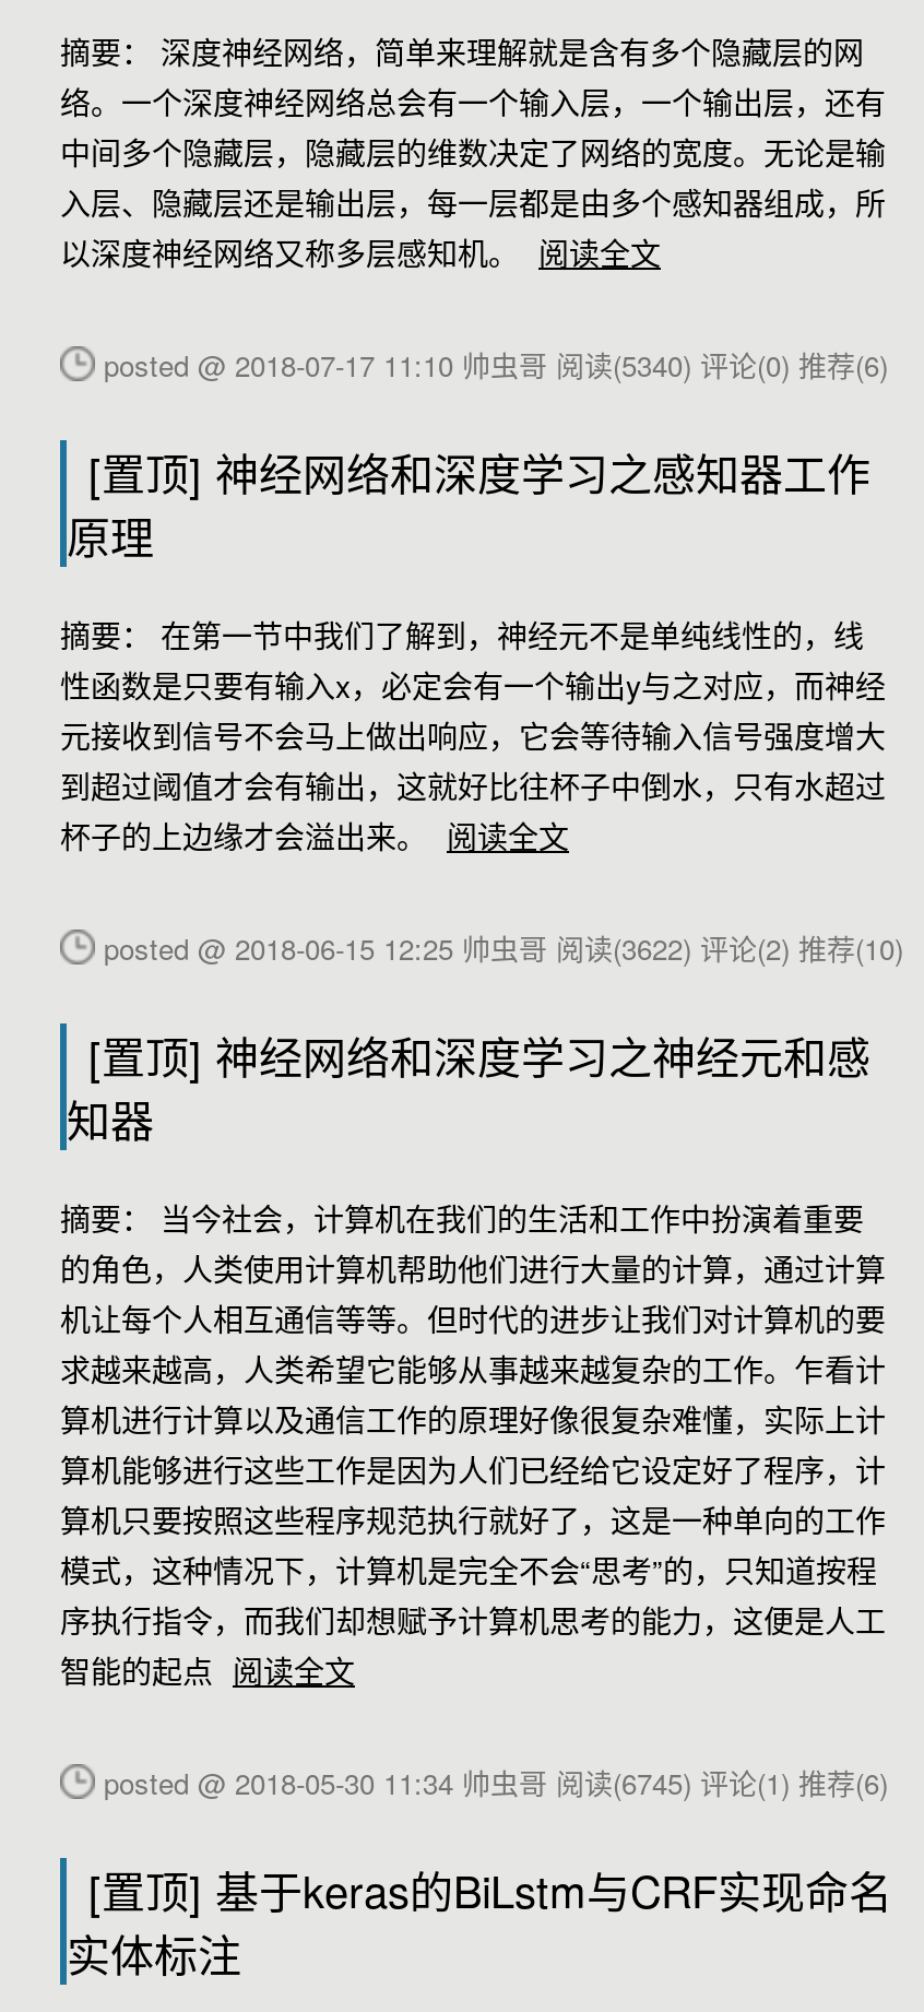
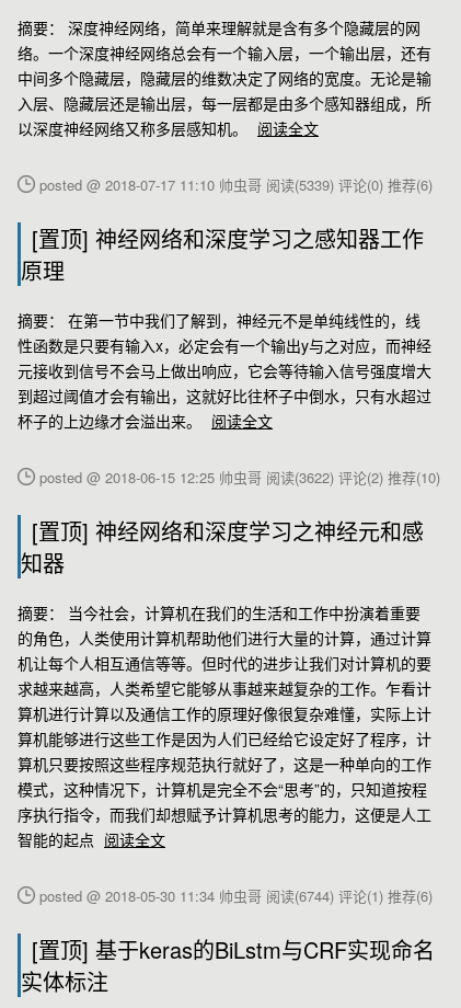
- posted @ 2018-07-17 11:10 帅虫哥阅读(5340) 评论(0) 推荐(6)
+ posted @ 2018-07-17 11:10 帅虫哥阅读(5339) 评论(0) 推荐(6)

- posted @ 2018-05-30 11:34 帅虫哥阅读(6745) 评论(1) 推荐(6)
+ posted @ 2018-05-30 11:34 帅虫哥阅读(6744) 评论(1) 推荐(6)
